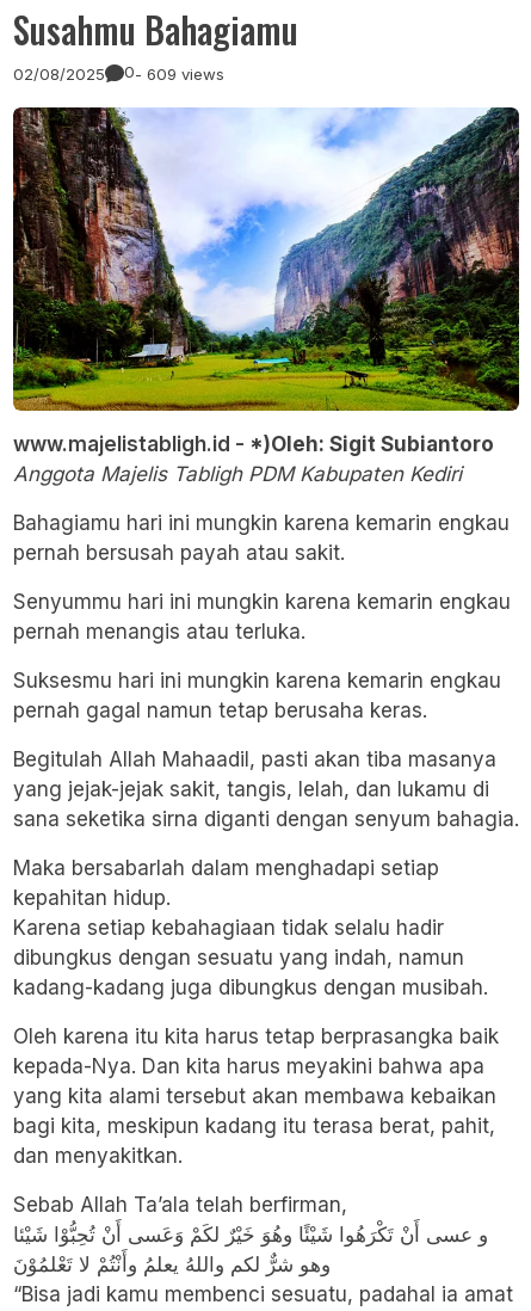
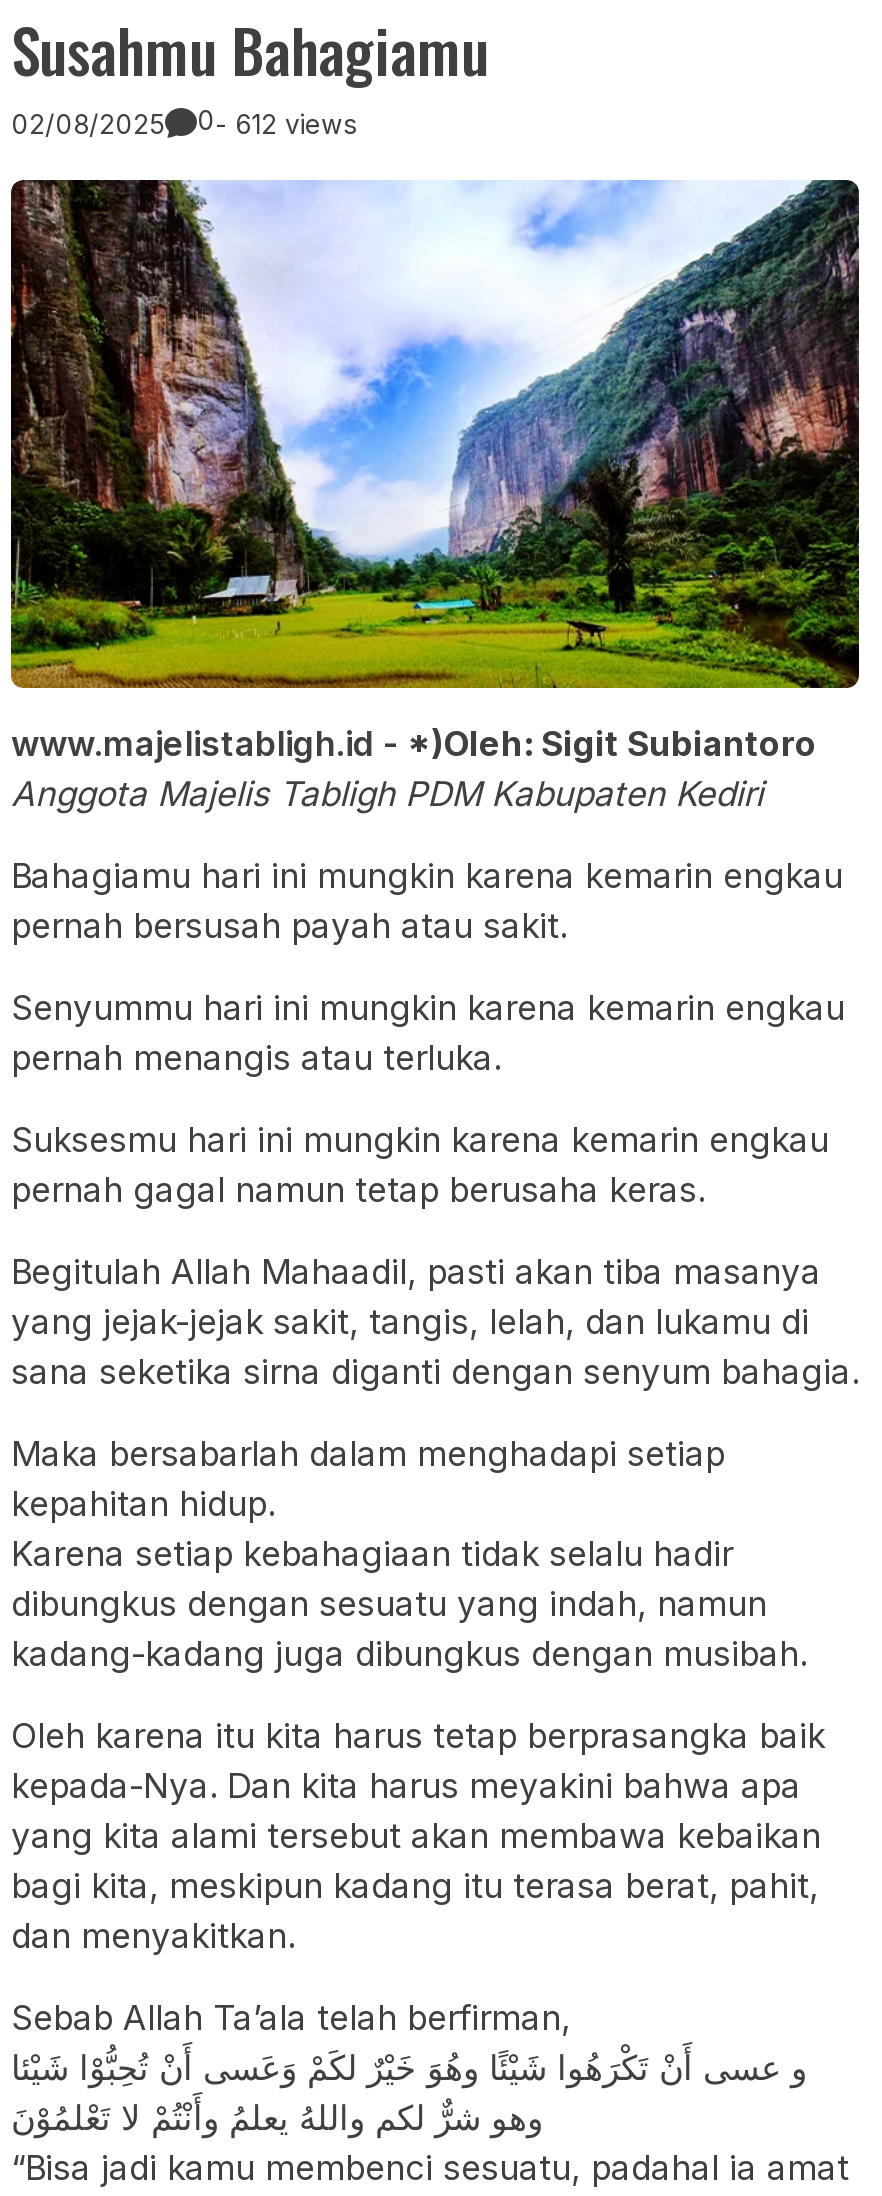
- 02/08/2025 0- 609 views
+ 02/08/2025 0- 612 views
